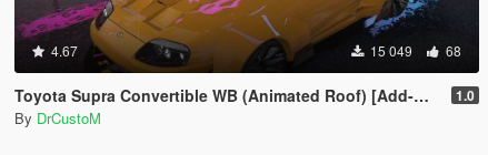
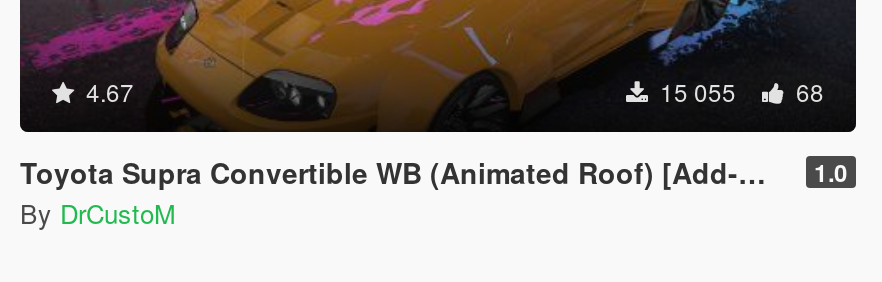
- 15 049 68
+ 15 055 68
